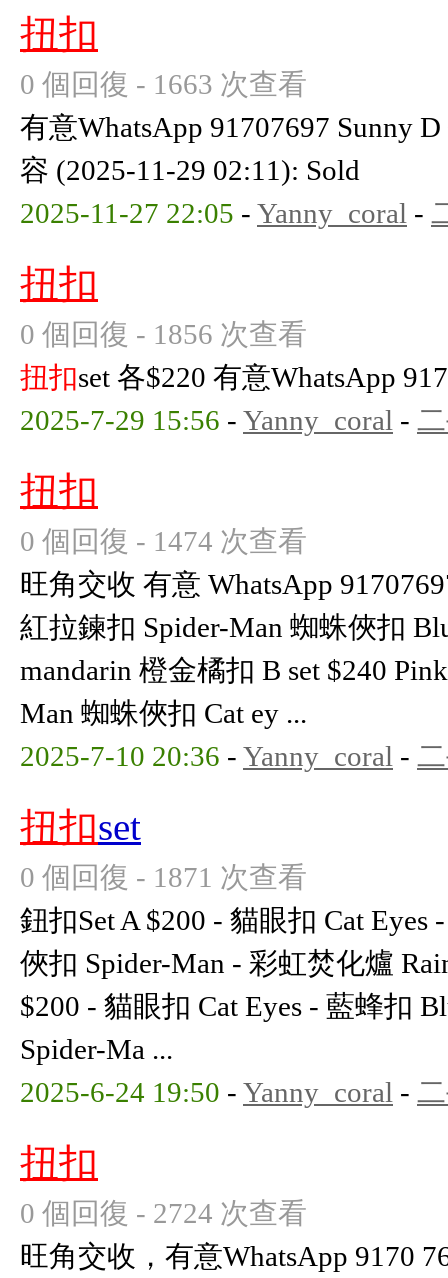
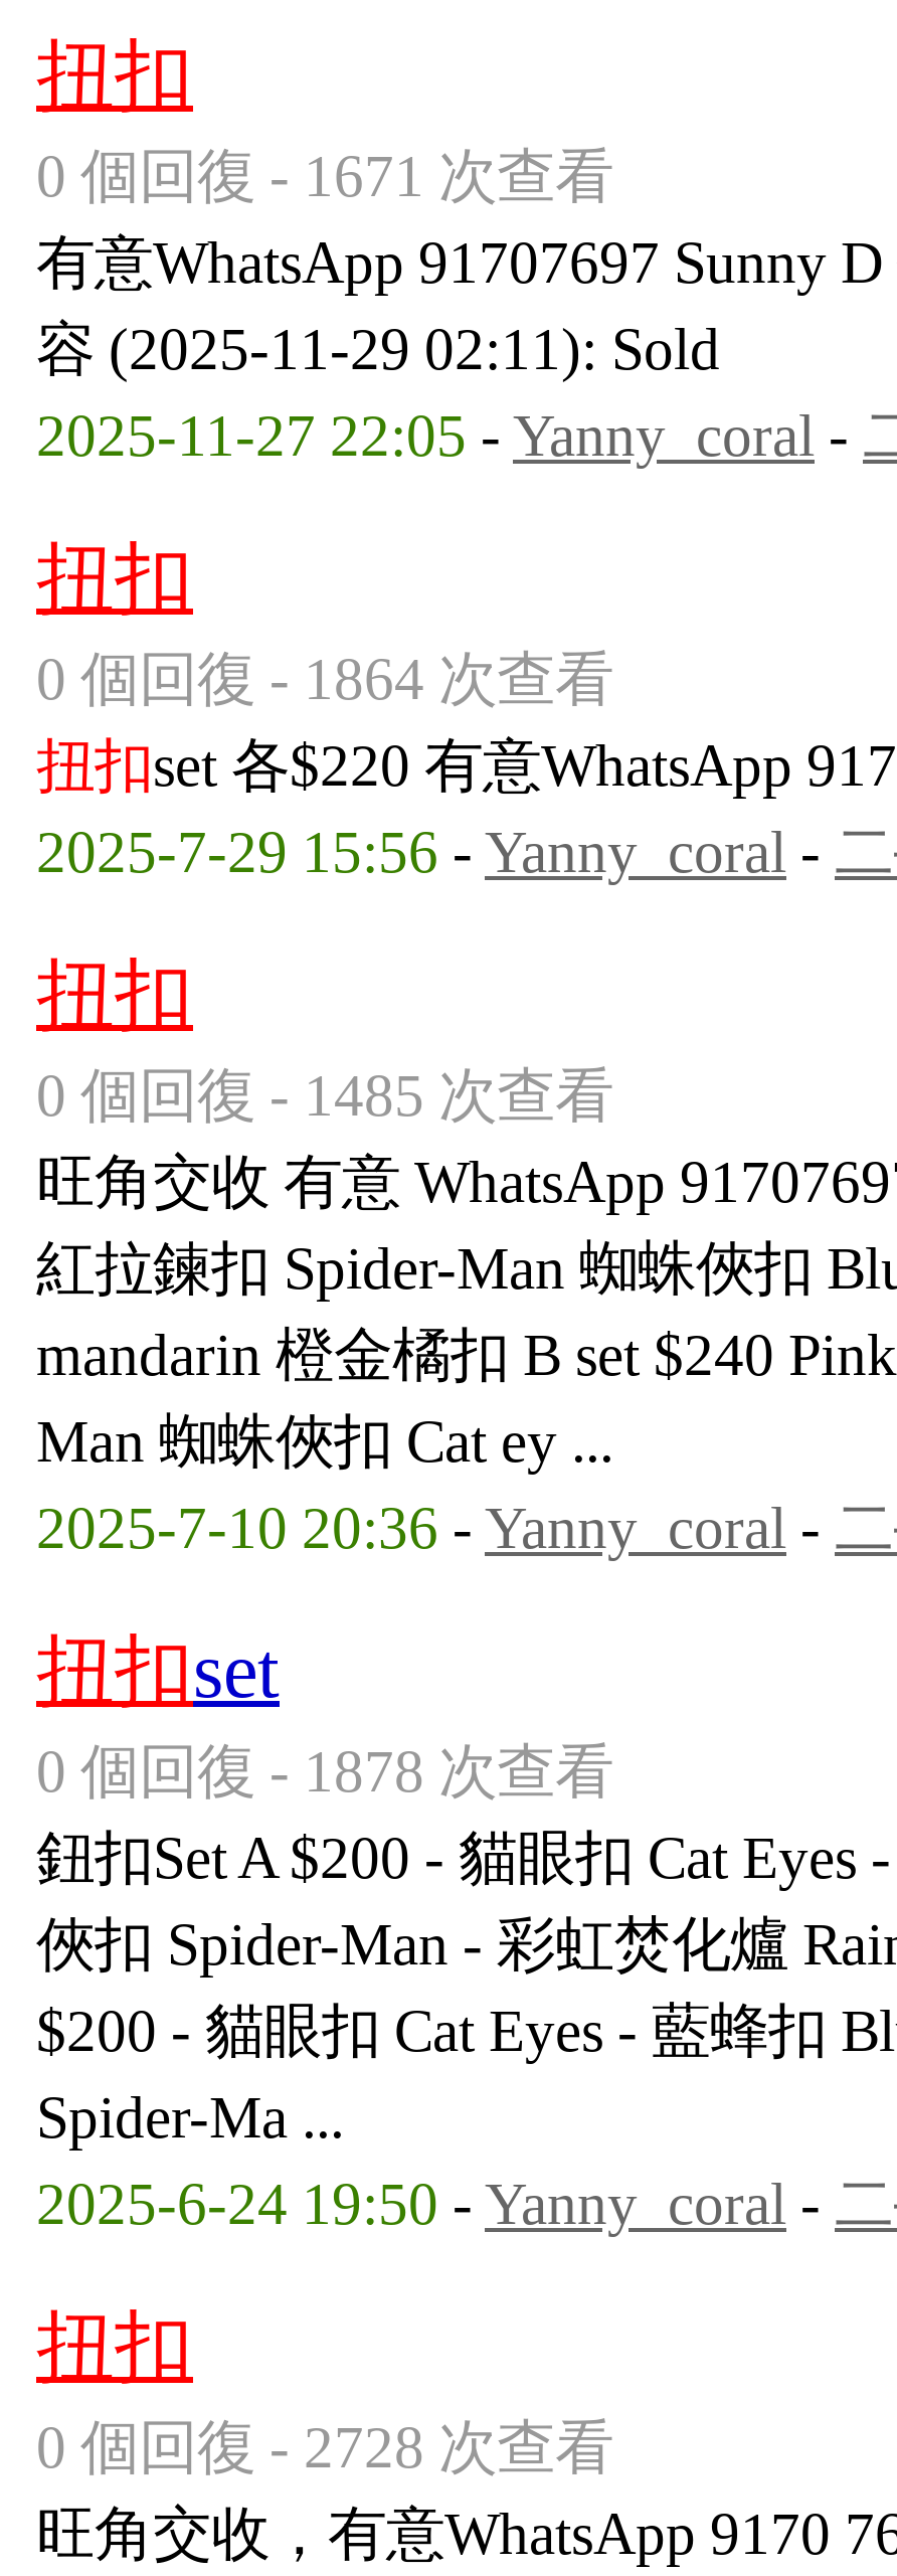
- 0 個回復 - 1663 次查看
+ 0 個回復 - 1671 次查看

- 0 個回復 - 1856 次查看
+ 0 個回復 - 1864 次查看

- 0 個回復 - 1474 次查看
+ 0 個回復 - 1485 次查看

- 0 個回復 - 1871 次查看
+ 0 個回復 - 1878 次查看

- 0 個回復 - 2724 次查看
+ 0 個回復 - 2728 次查看
